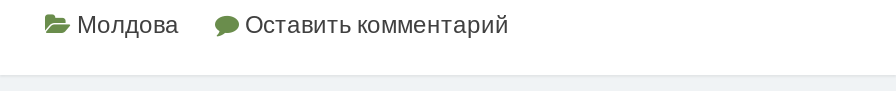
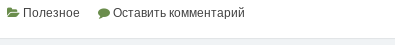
- Молдова
+ Полезное
